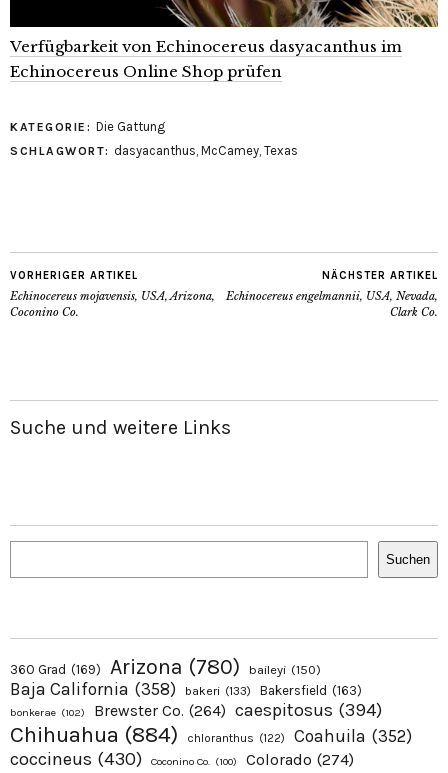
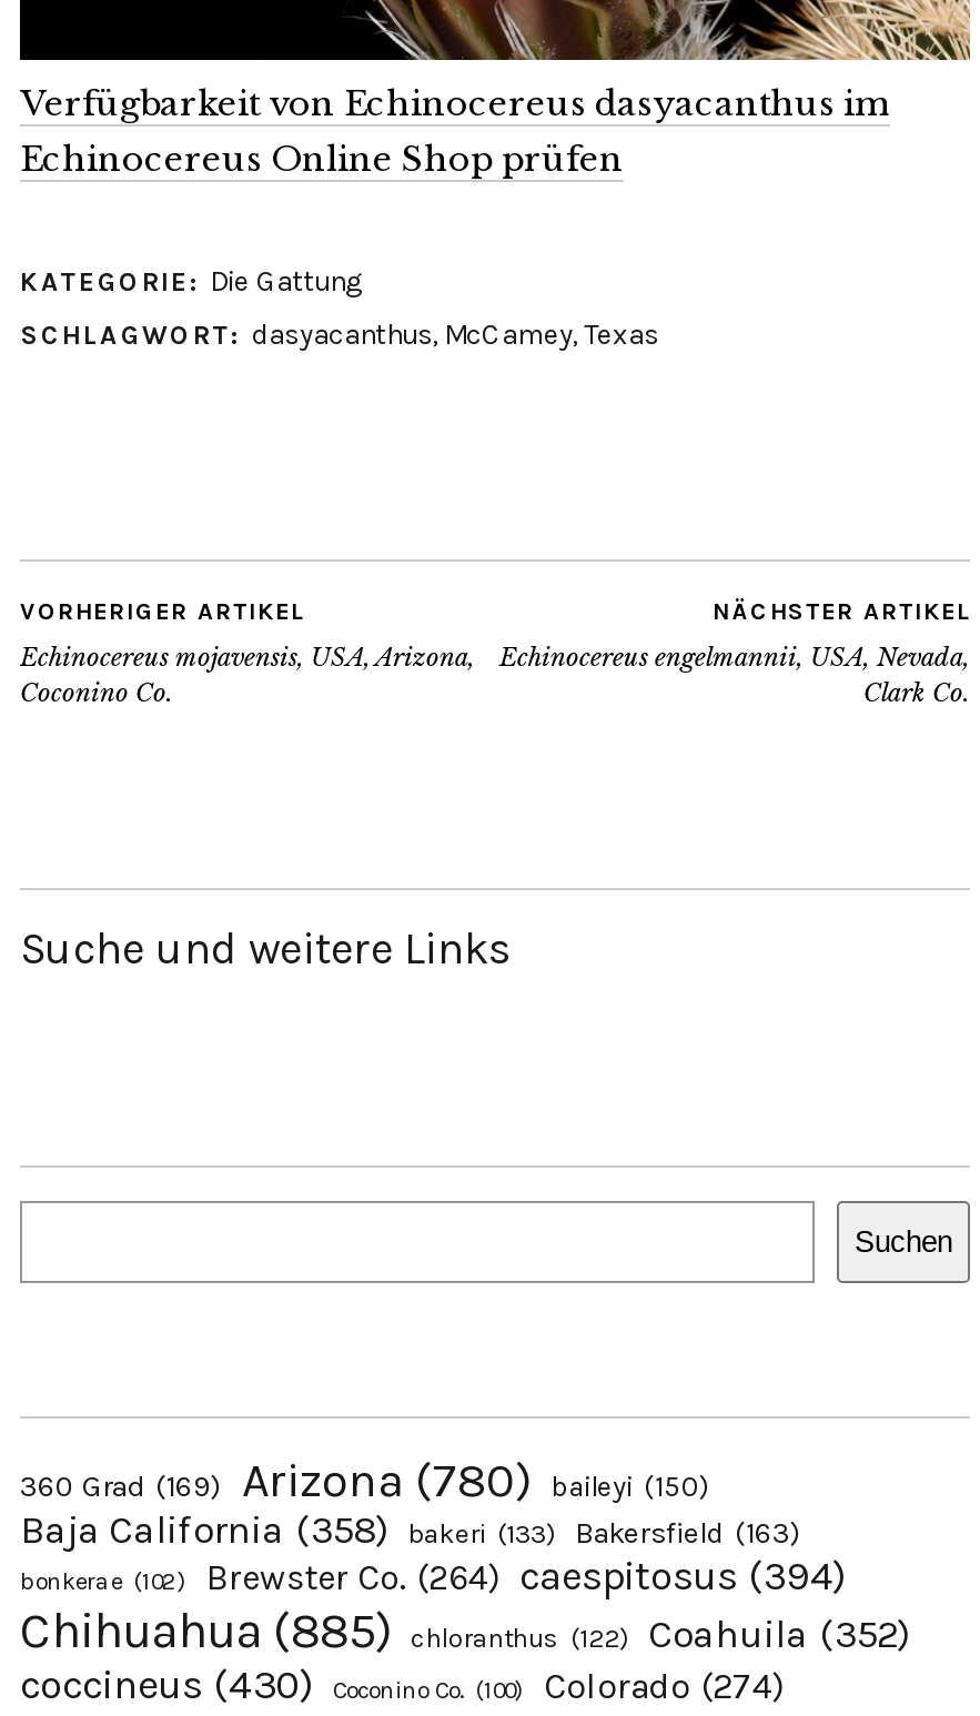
- Chihuahua (884) chloranthus (122) Coahuila (352)
+ Chihuahua (885) chloranthus (122) Coahuila (352)
